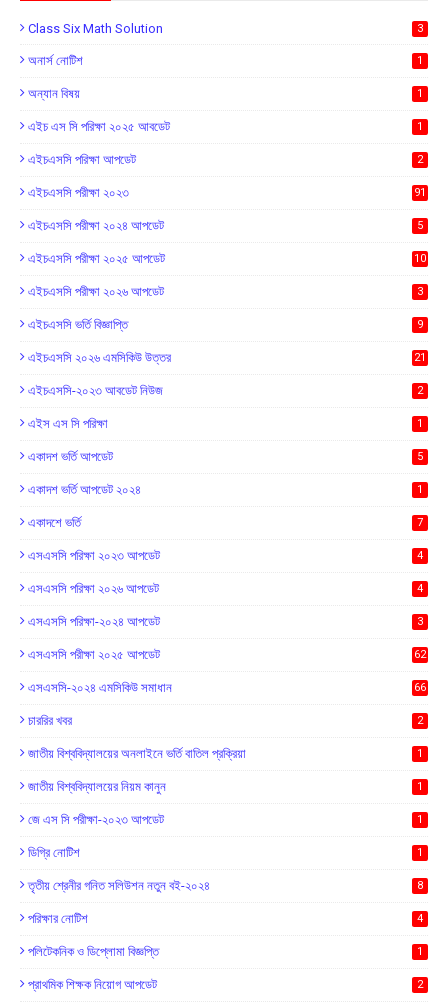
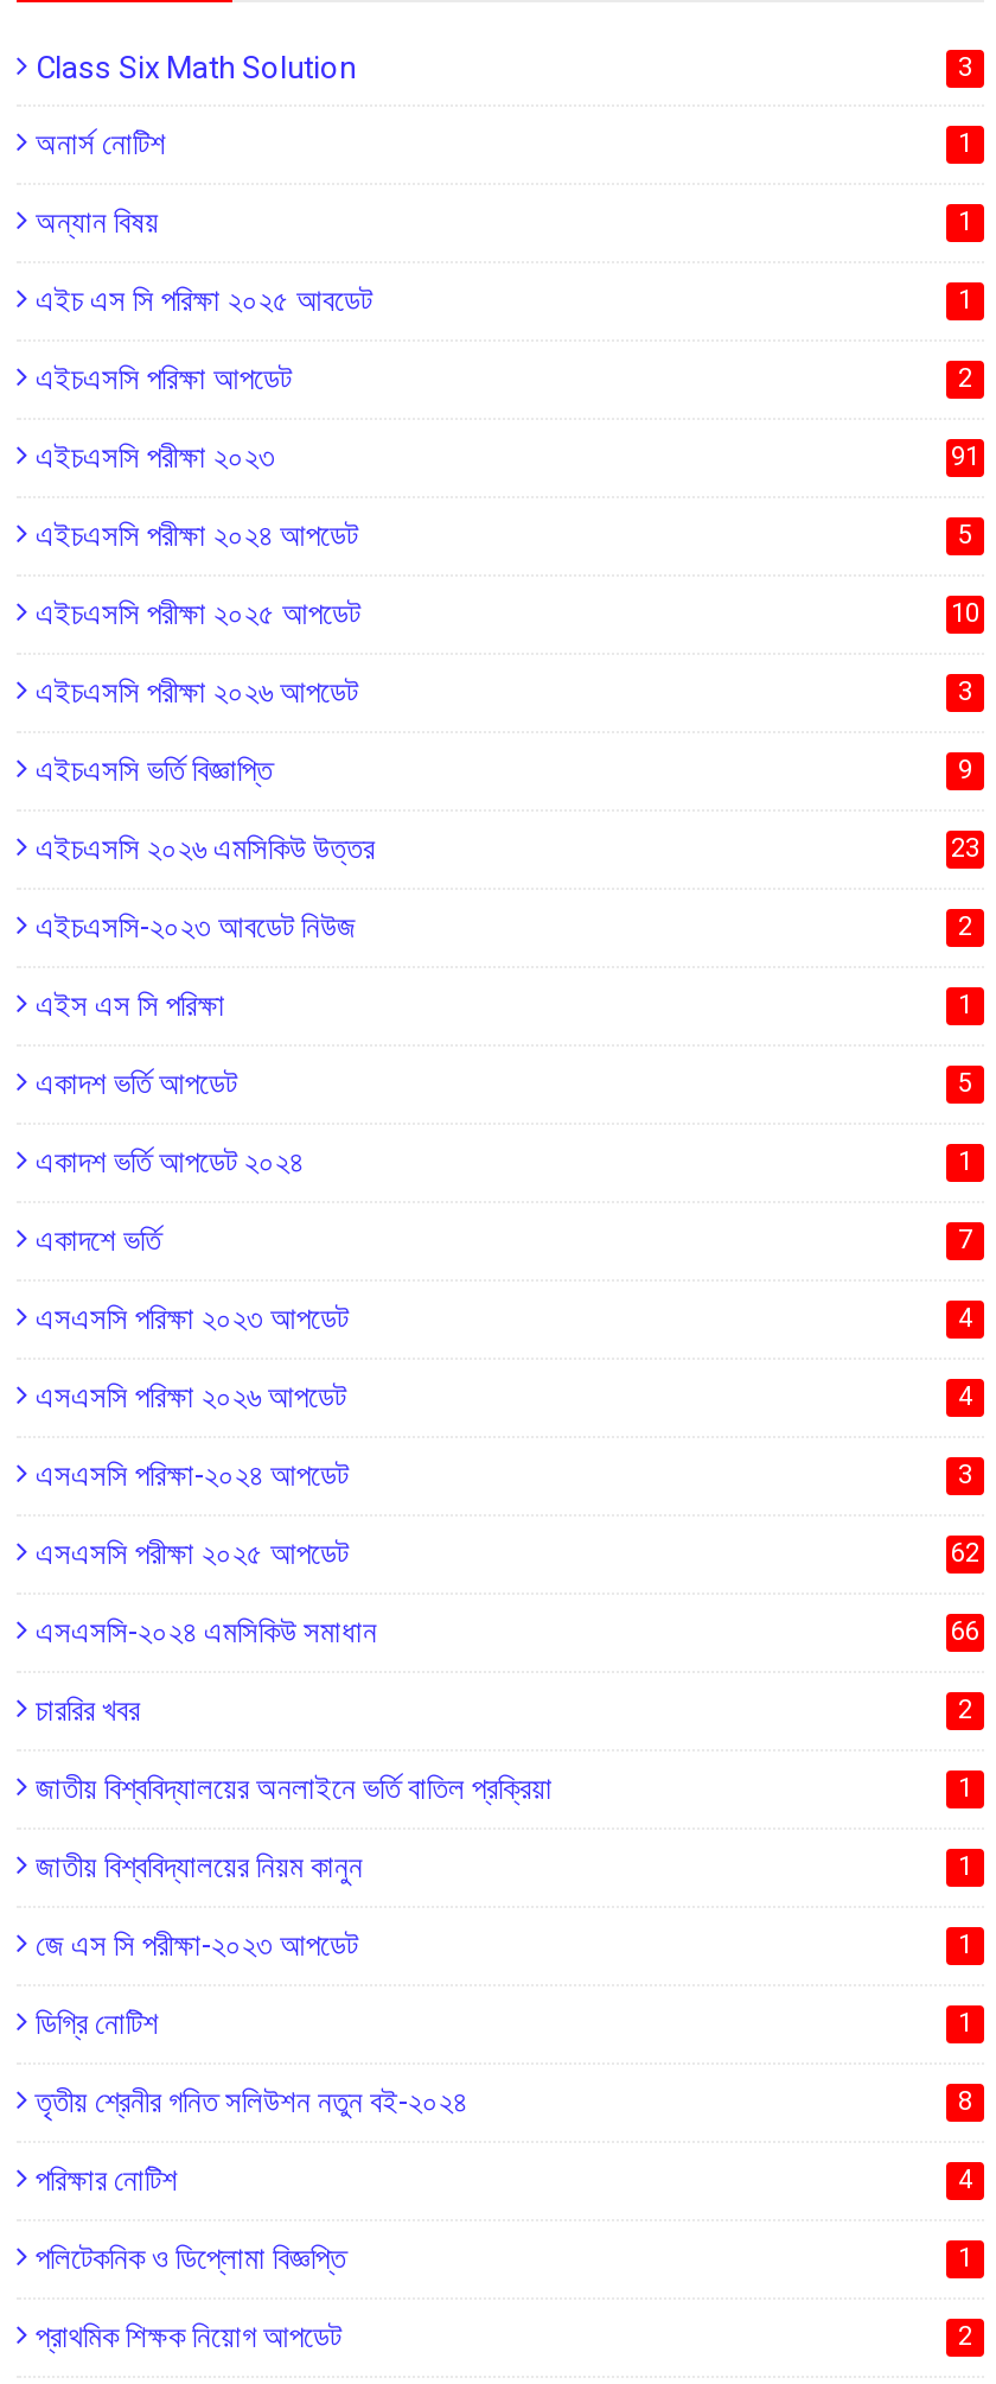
- 21
+ 23
